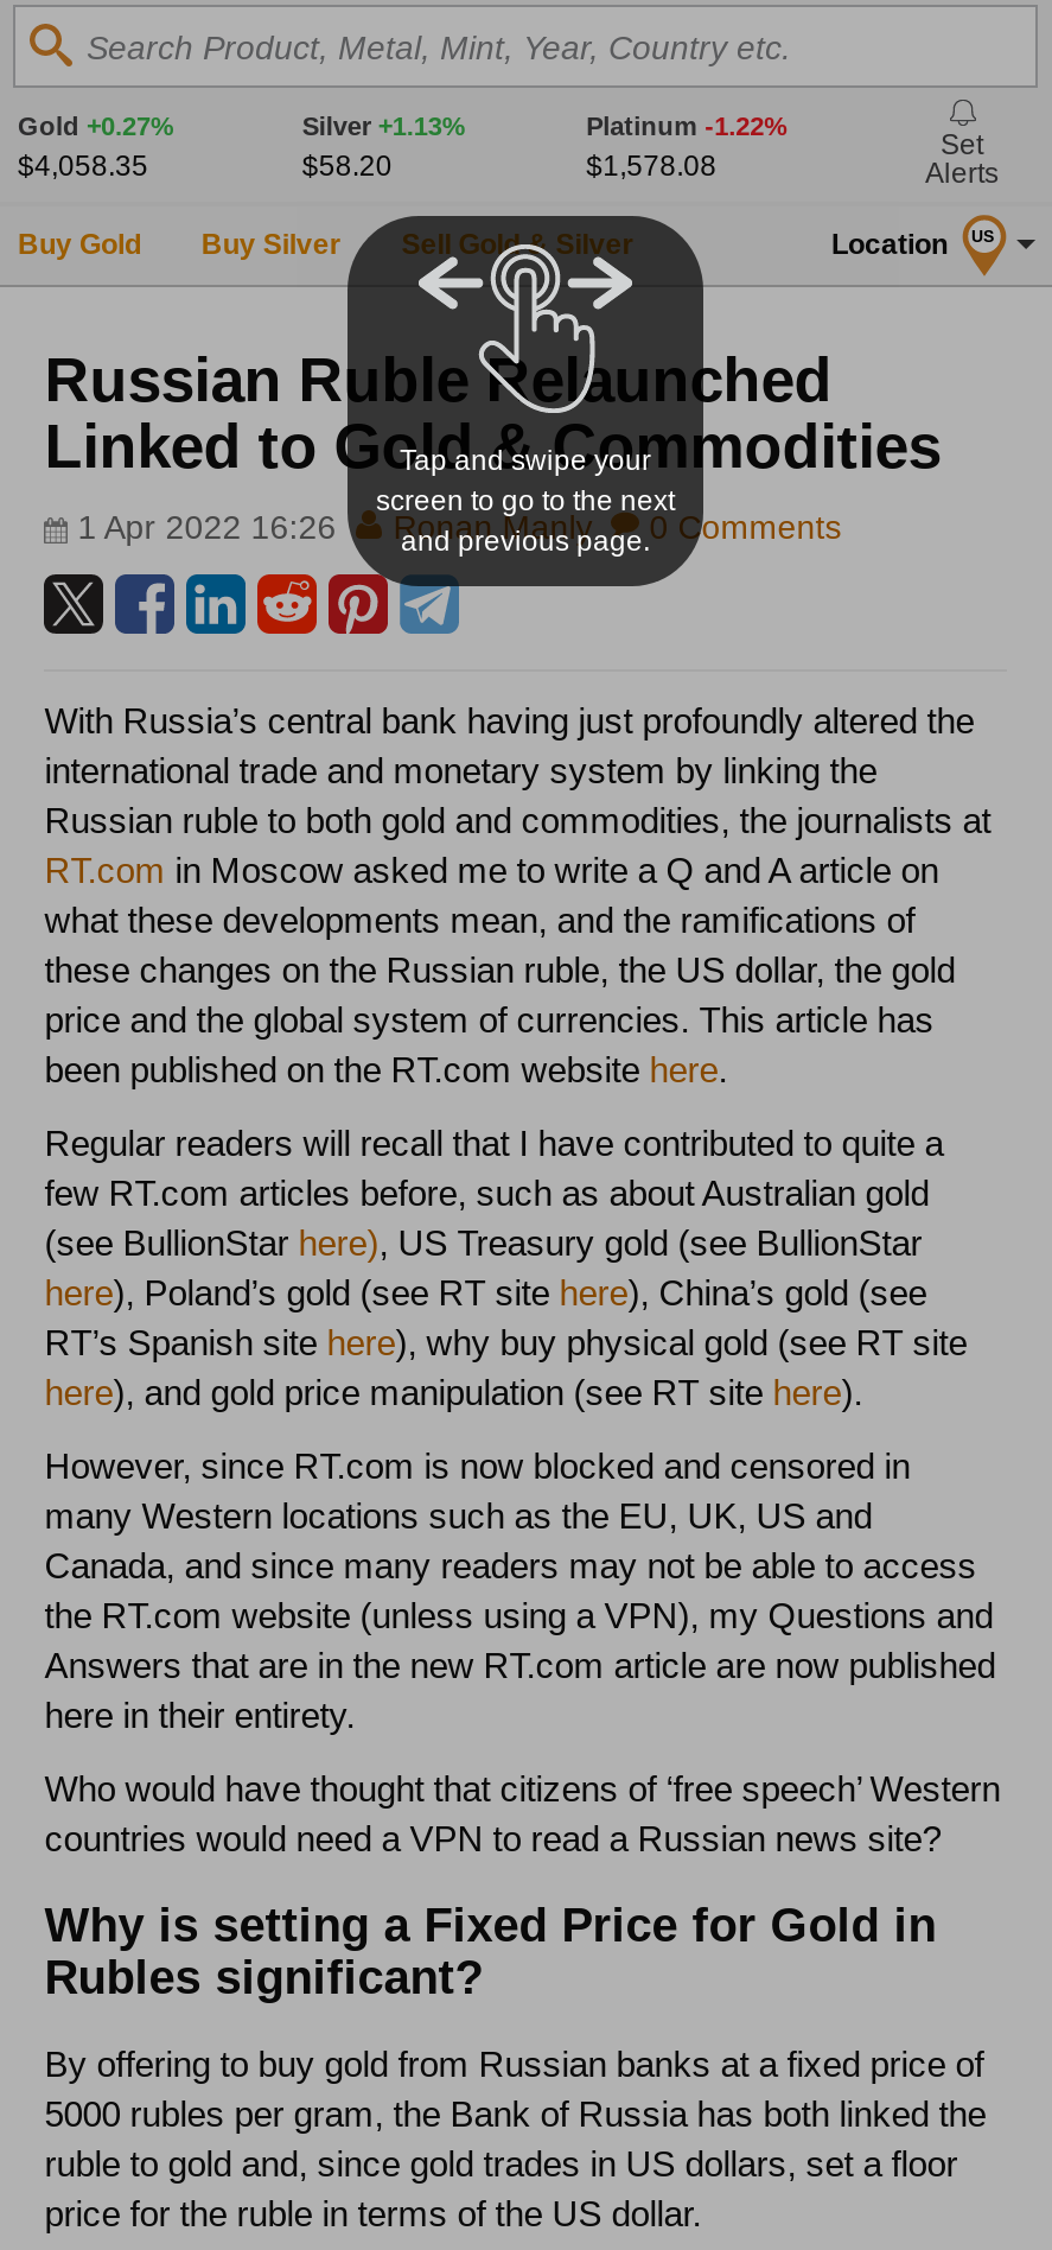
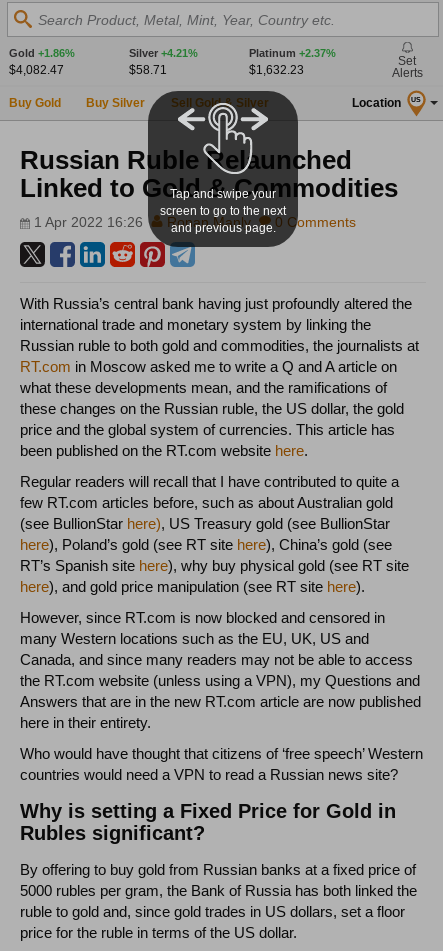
- Gold +0.27%
+ Gold +1.86%

- Silver +1.13%
+ Silver +4.21%

- Platinum -1.22%
+ Platinum +2.37%

- $4,058.35
+ $4,082.47

- $58.20
+ $58.71

- $1,578.08
+ $1,632.23
